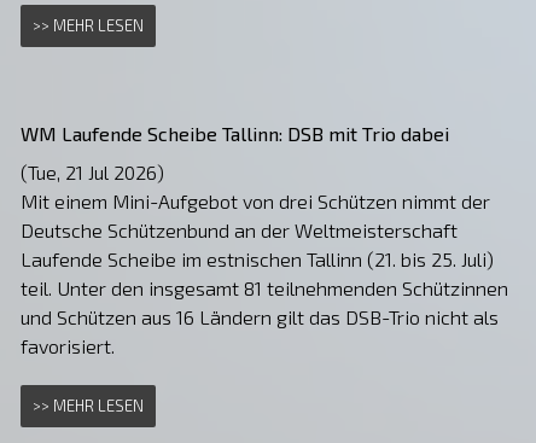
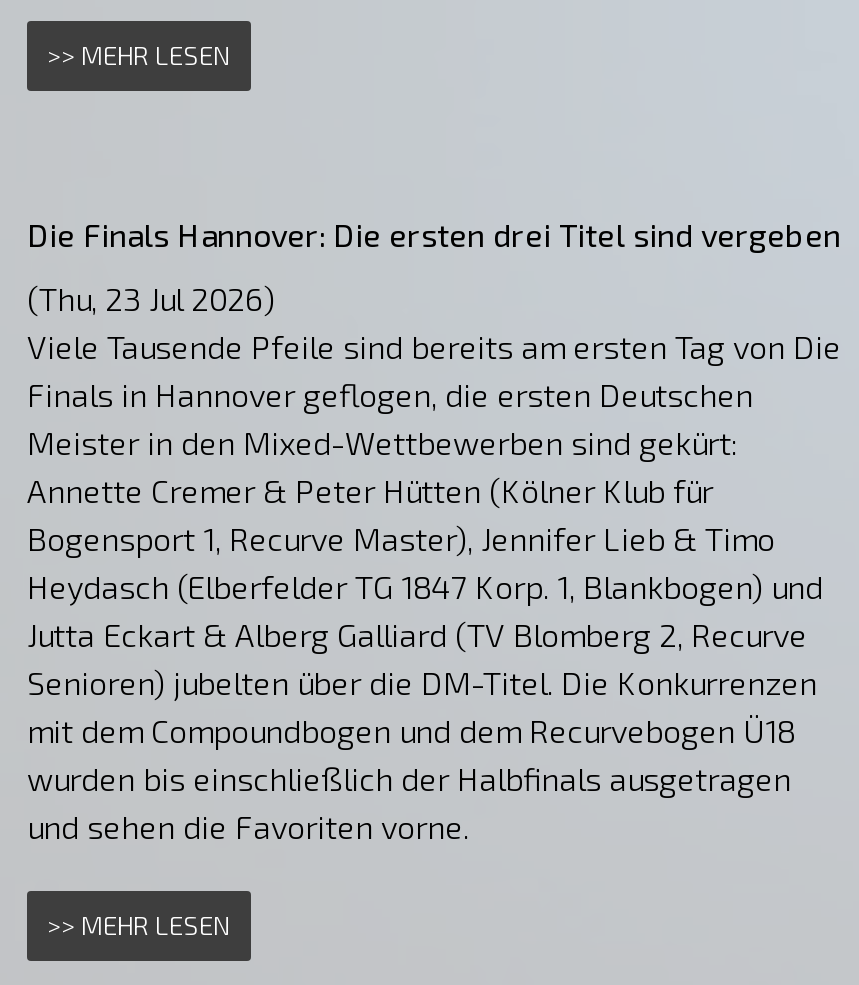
- WM Laufende Scheibe Tallinn: DSB mit Trio dabei
+ Die Finals Hannover: Die ersten drei Titel sind vergeben

- (Tue, 21 Jul 2026)
- Mit einem Mini-Aufgebot von drei Schützen nimmt der
- Deutsche Schützenbund an der Weltmeisterschaft
- Laufende Scheibe im estnischen Tallinn (21. bis 25. Juli)
- teil. Unter den insgesamt 81 teilnehmenden Schützinnen
- und Schützen aus 16 Ländern gilt das DSB-Trio nicht als
- favorisiert.
+ (Thu, 23 Jul 2026)
+ Viele Tausende Pfeile sind bereits am ersten Tag von Die
+ Finals in Hannover geflogen, die ersten Deutschen
+ Meister in den Mixed-Wettbewerben sind gekürt:
+ Annette Cremer & Peter Hütten (Kölner Klub für
+ Bogensport 1, Recurve Master), Jennifer Lieb & Timo
+ Heydasch (Elberfelder TG 1847 Korp. 1, Blankbogen) und
+ Jutta Eckart & Alberg Galliard (TV Blomberg 2, Recurve
+ Senioren) jubelten über die DM-Titel. Die Konkurrenzen
+ mit dem Compoundbogen und dem Recurvebogen Ü18
+ wurden bis einschließlich der Halbfinals ausgetragen
+ und sehen die Favoriten vorne.
